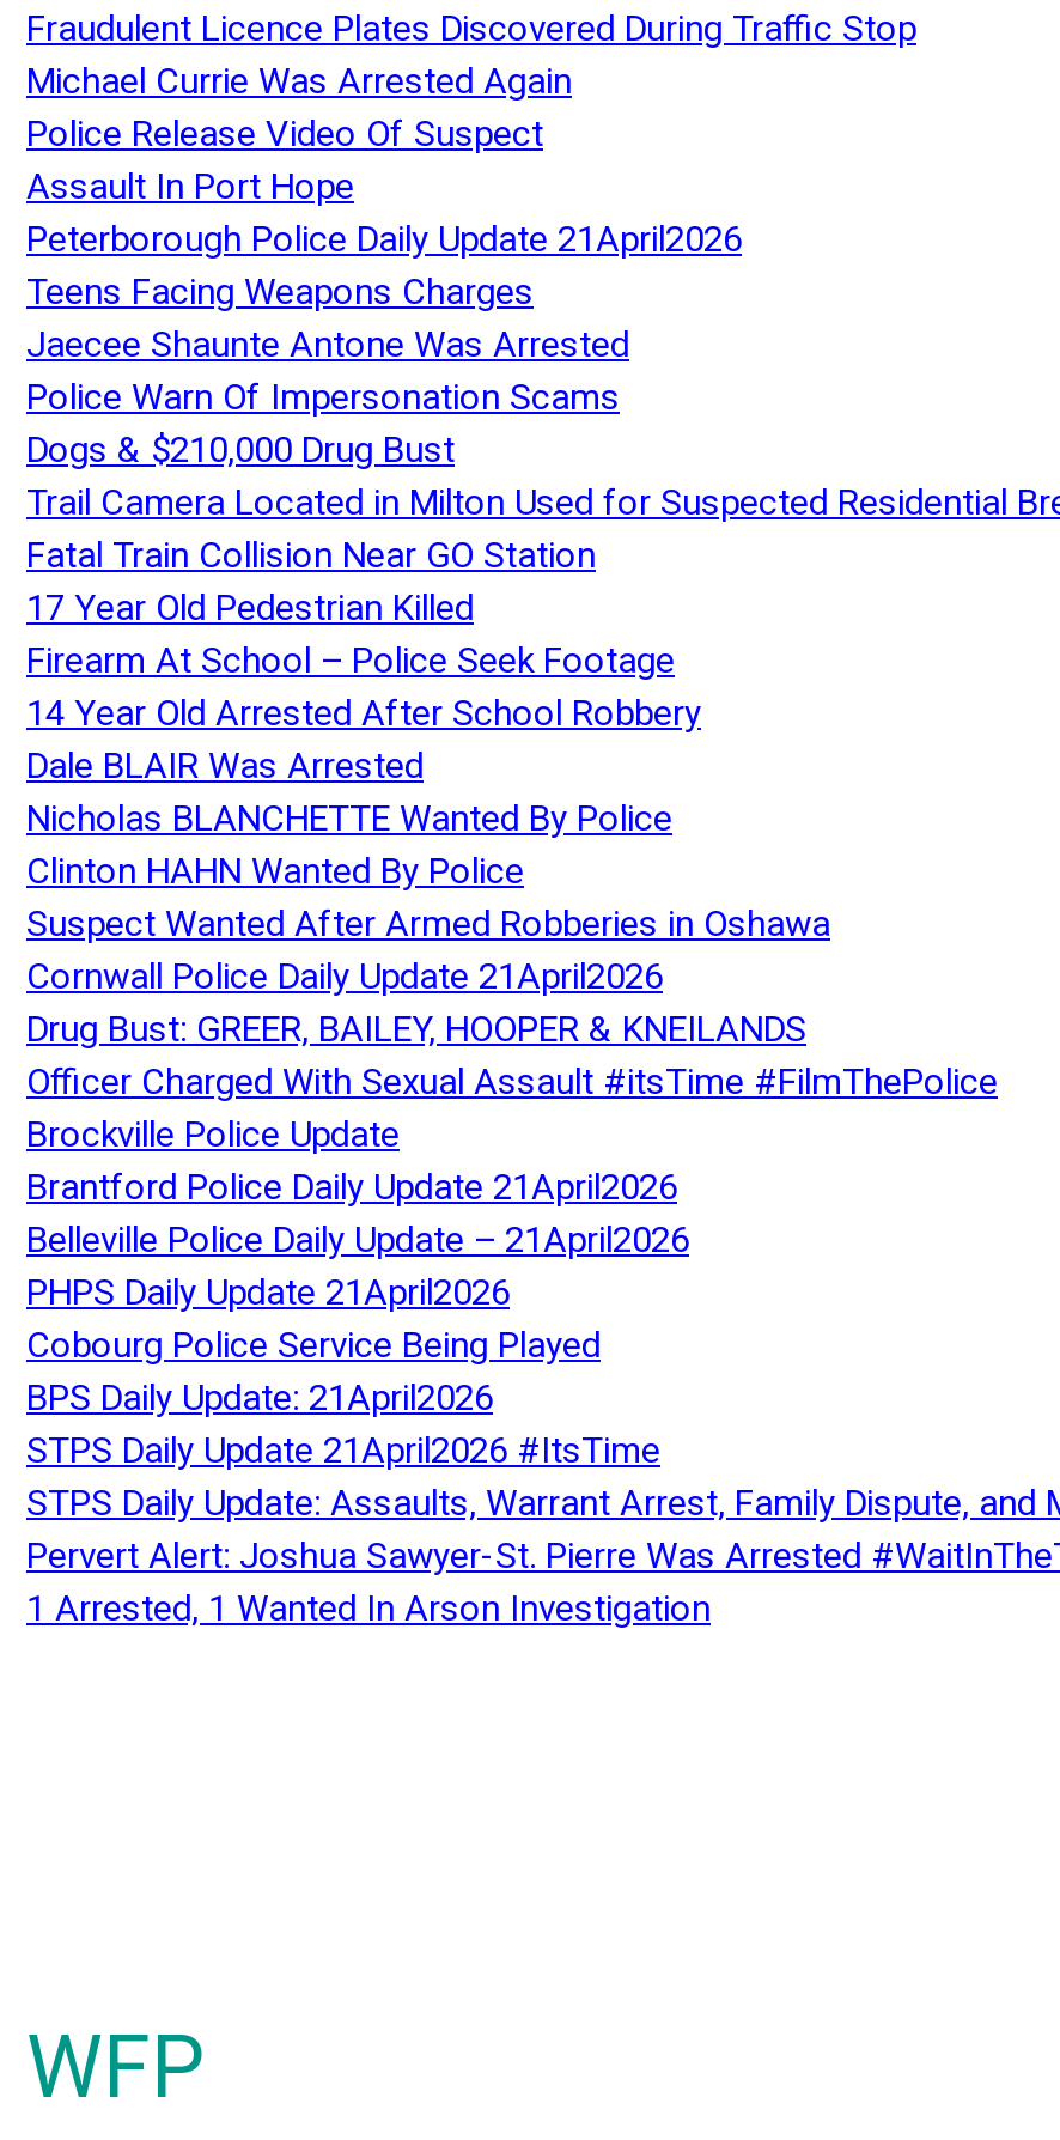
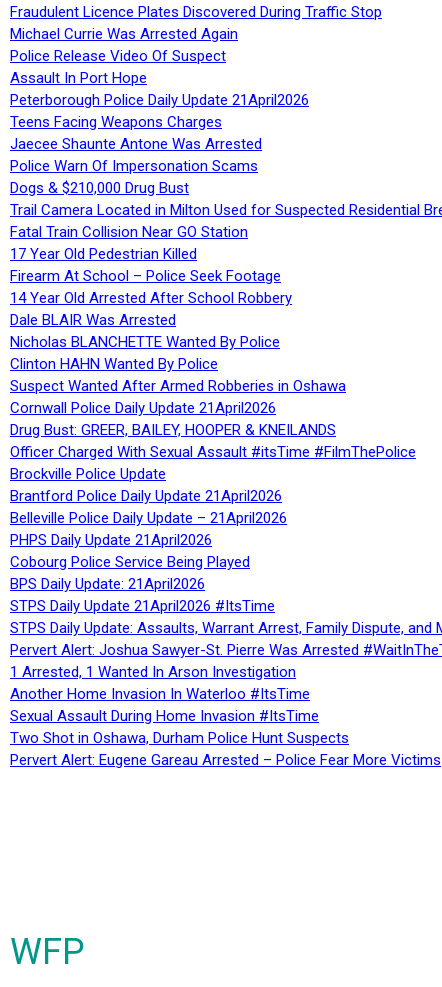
+ Another Home Invasion In Waterloo #ItsTime
+ Sexual Assault During Home Invasion #ItsTime
+ Two Shot in Oshawa, Durham Police Hunt Suspects
+ Pervert Alert: Eugene Gareau Arrested – Police Fear More Victims
